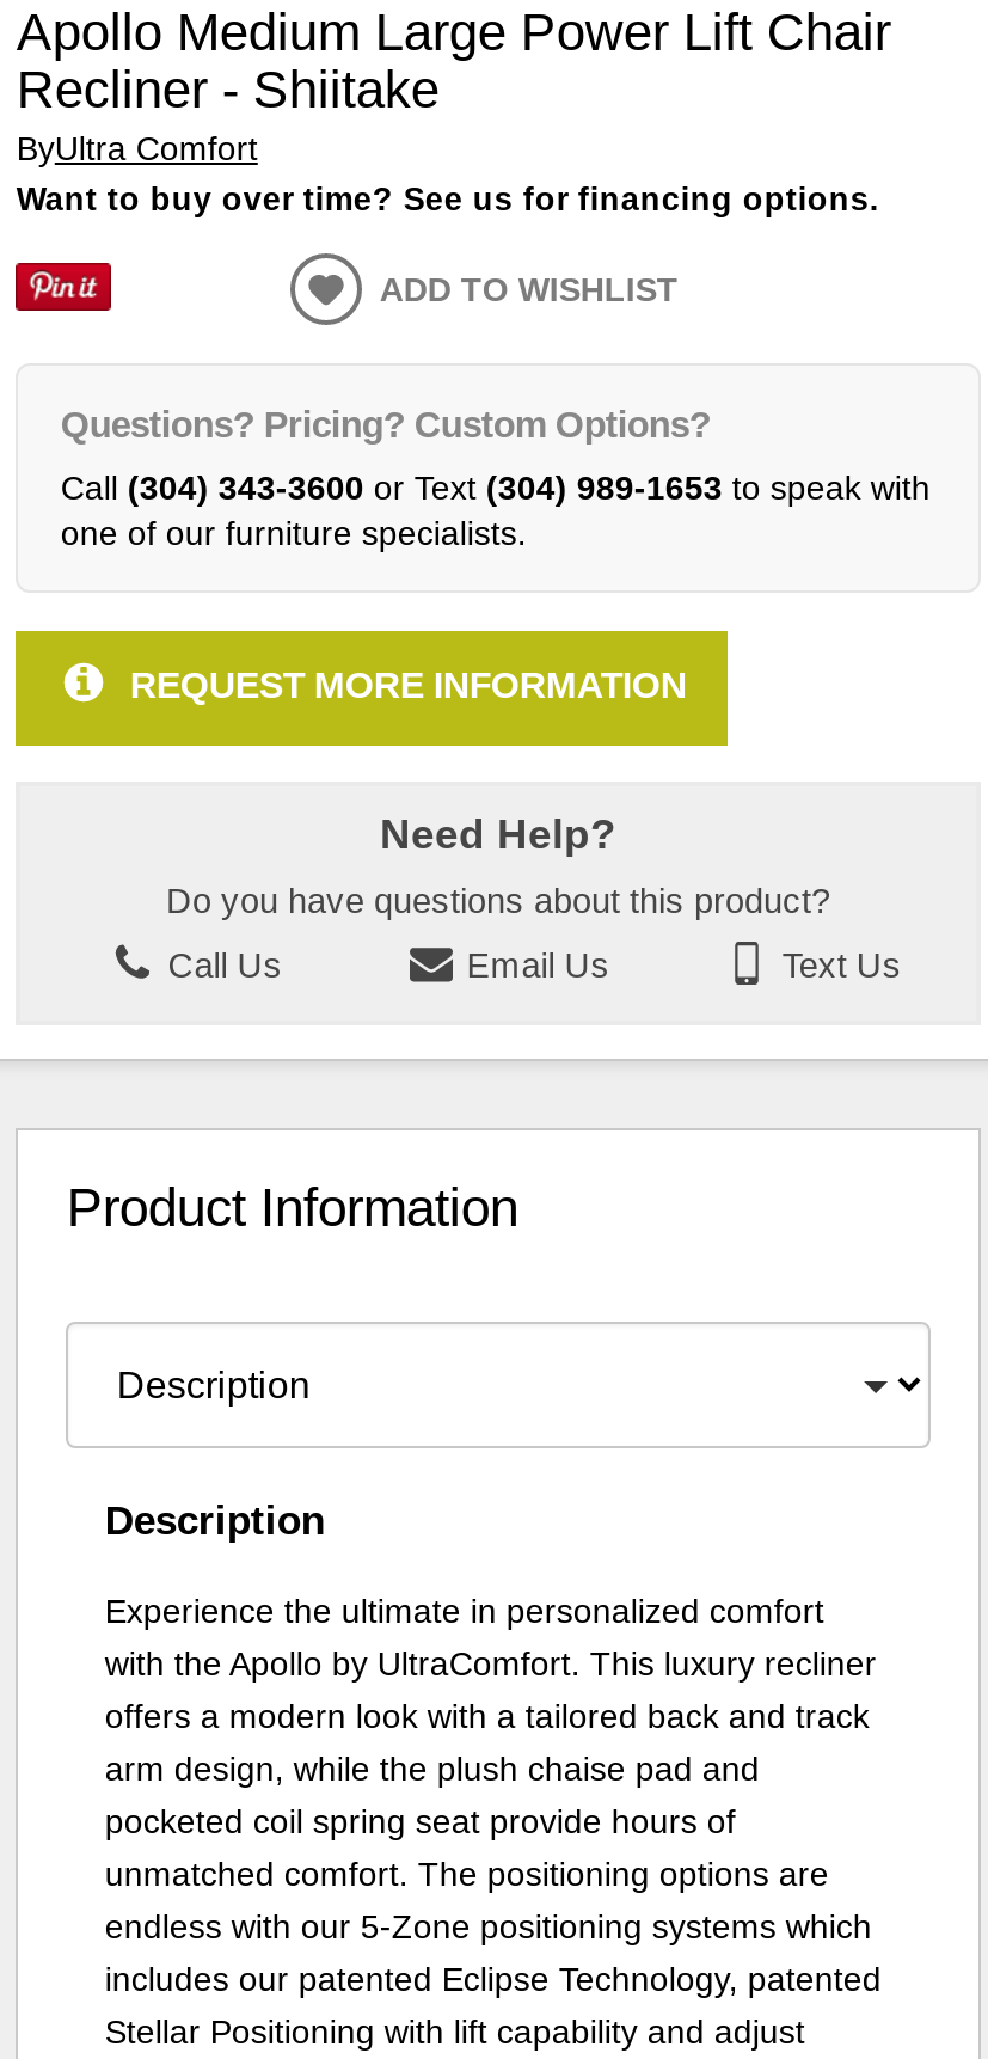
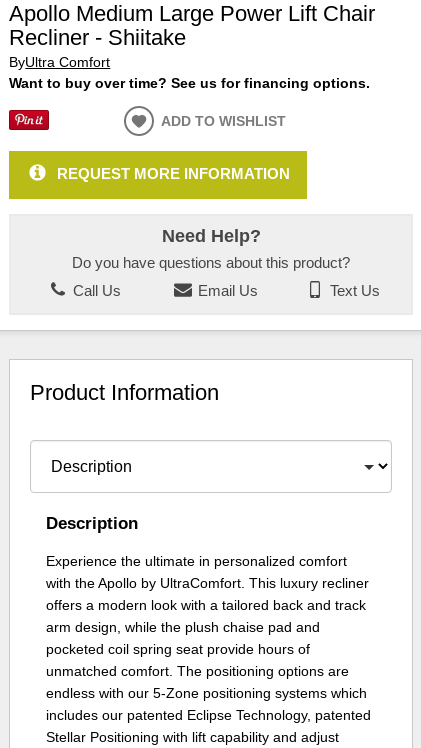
- Questions? Pricing? Custom Options?
- Call (304) 343-3600 or Text (304) 989-1653 to speak with
- one of our furniture specialists.
